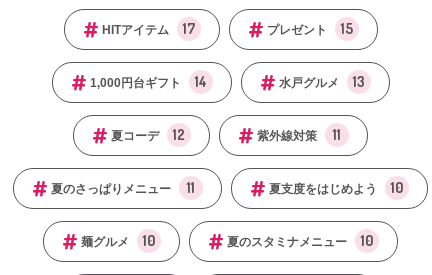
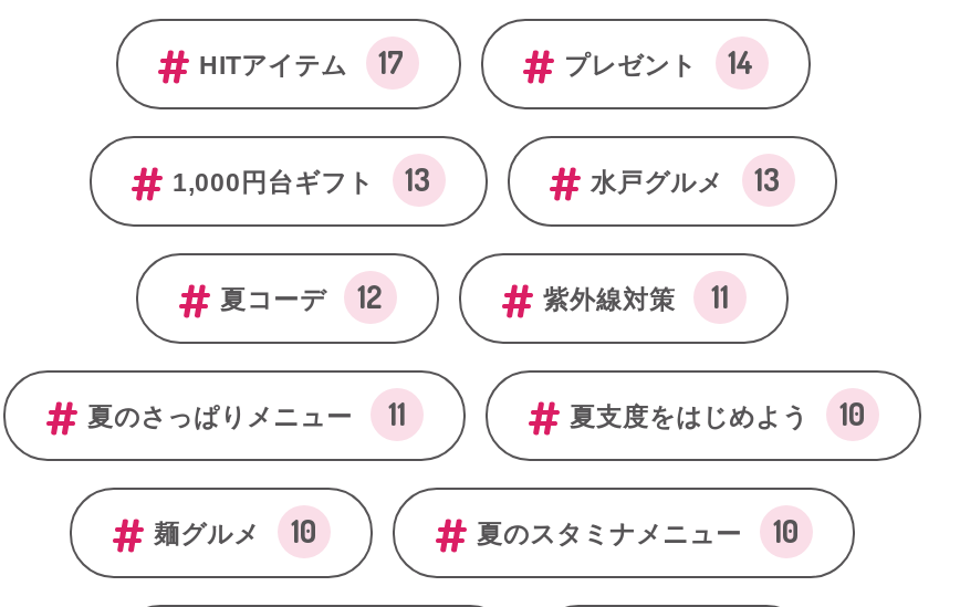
- プレゼント 15
+ プレゼント 14

- 1,000円台ギフト 14
+ 1,000円台ギフト 13
